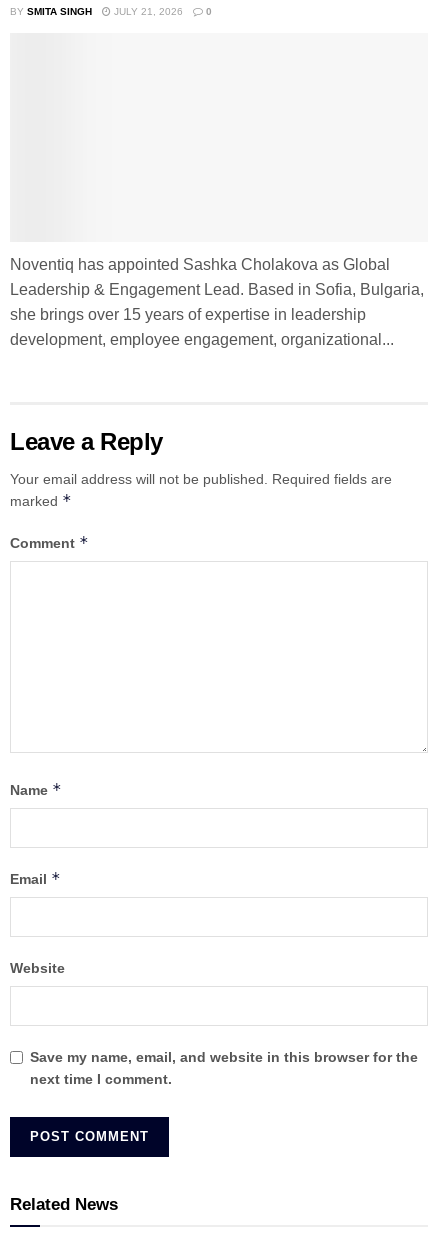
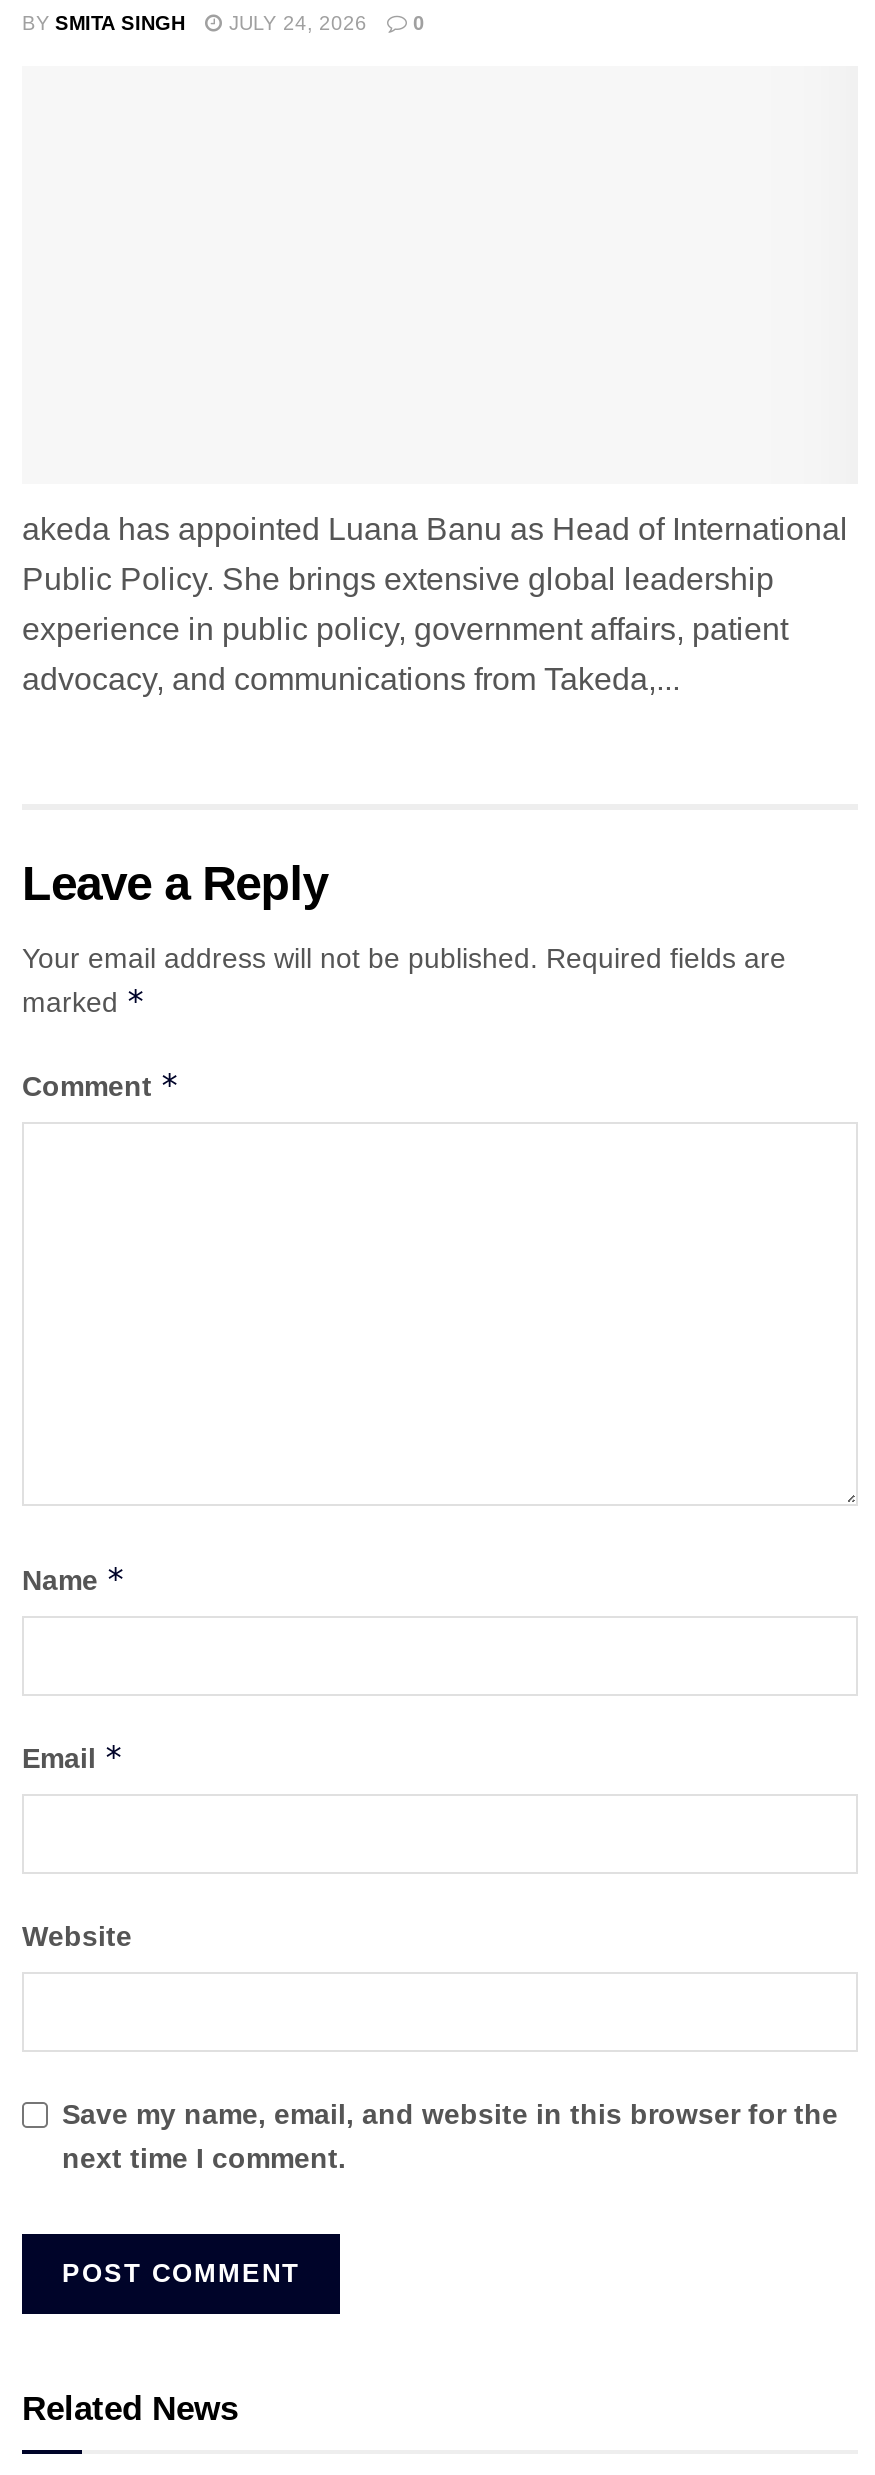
- JULY 21, 2026
+ JULY 24, 2026

- Noventiq has appointed Sashka Cholakova as Global
+ akeda has appointed Luana Banu as Head of International

- Leadership & Engagement Lead. Based in Sofia, Bulgaria,
+ Public Policy. She brings extensive global leadership

- she brings over 15 years of expertise in leadership
+ experience in public policy, government affairs, patient

- development, employee engagement, organizational...
+ advocacy, and communications from Takeda,...
